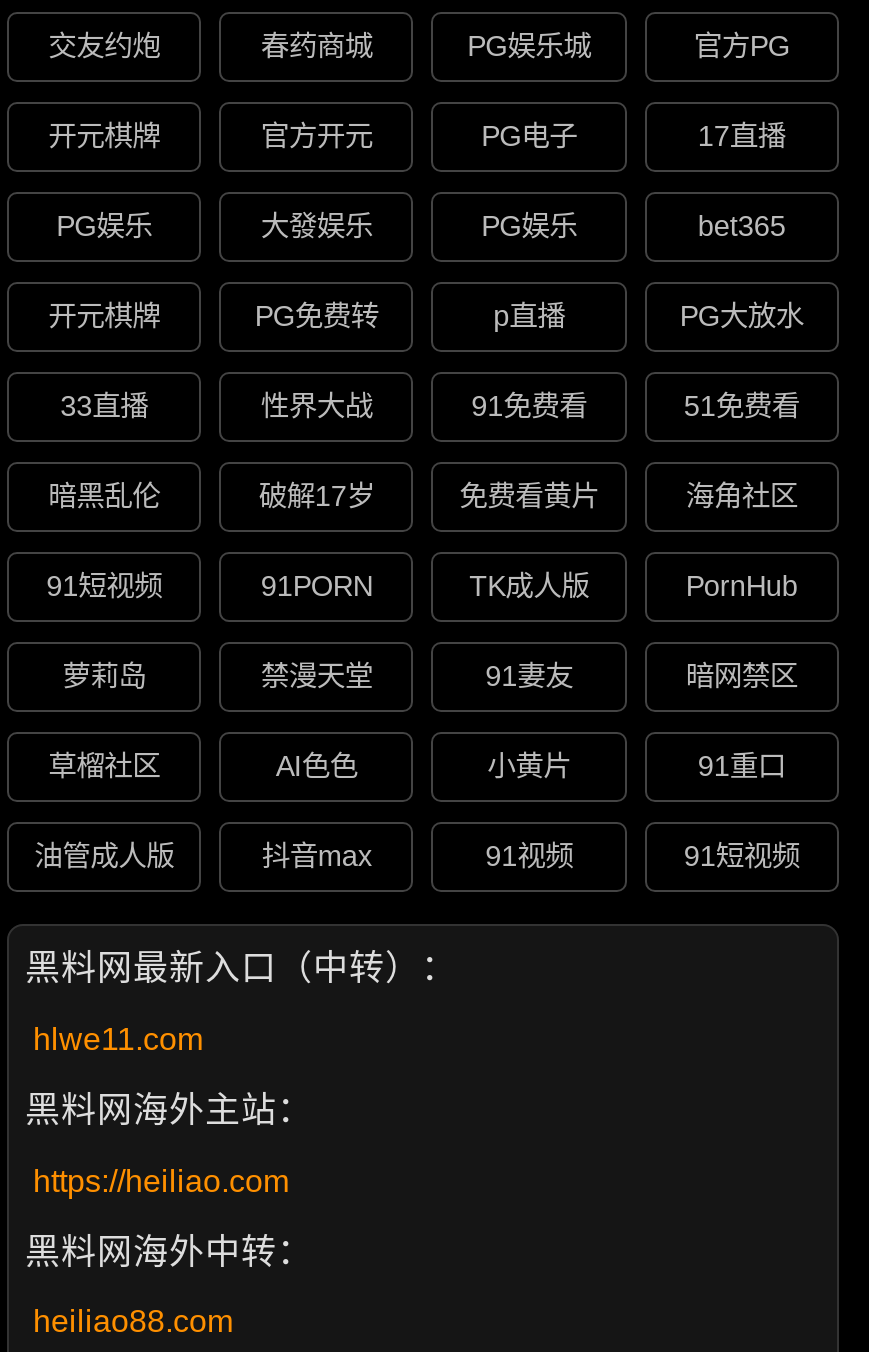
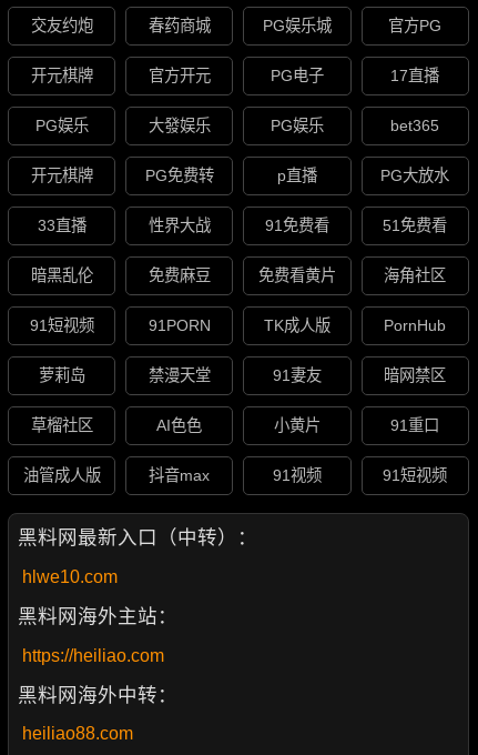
- 破解17岁
+ 免费麻豆

- hlwe11.com
+ hlwe10.com
